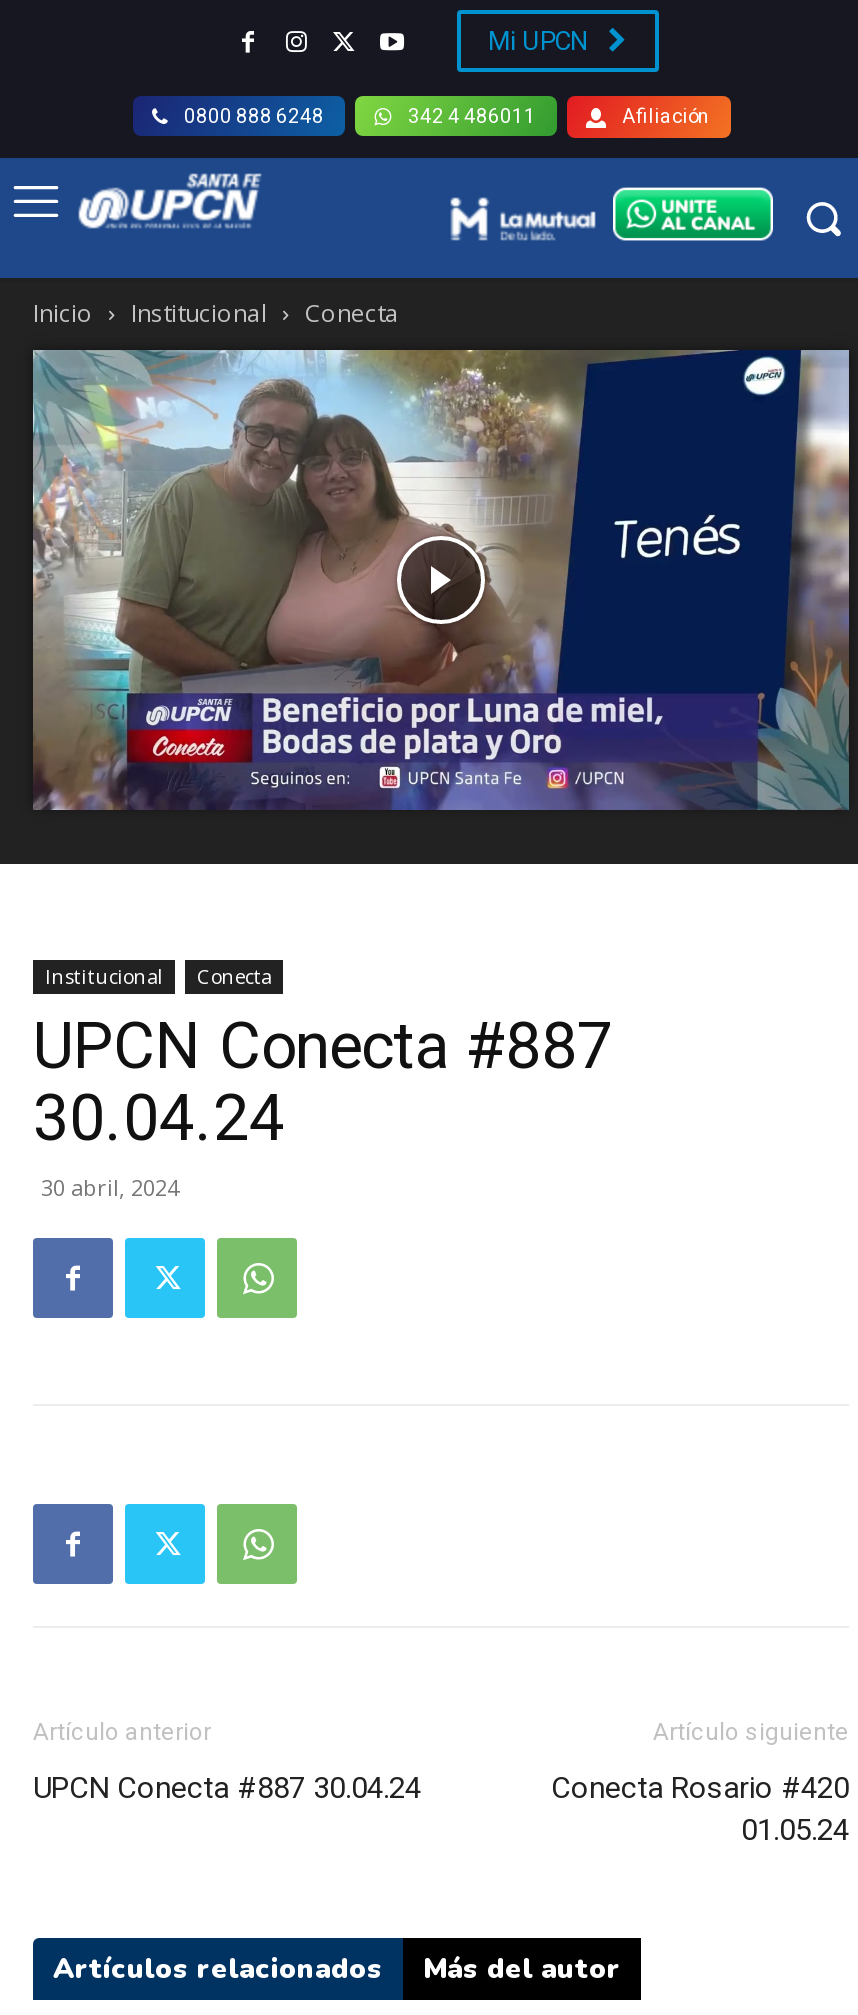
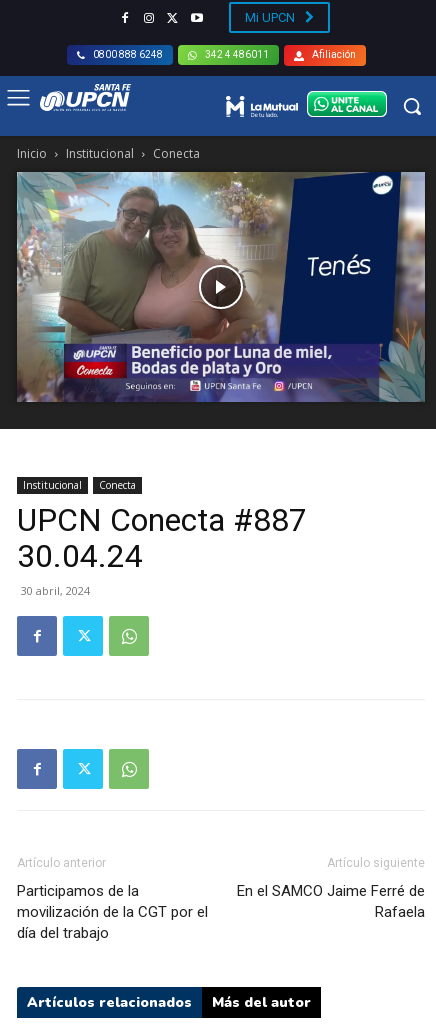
- UPCN Conecta #887 30.04.24
+ Participamos de la
+ movilización de la CGT por el
+ día del trabajo

- Conecta Rosario #420
- 01.05.24
+ En el SAMCO Jaime Ferré de
+ Rafaela
